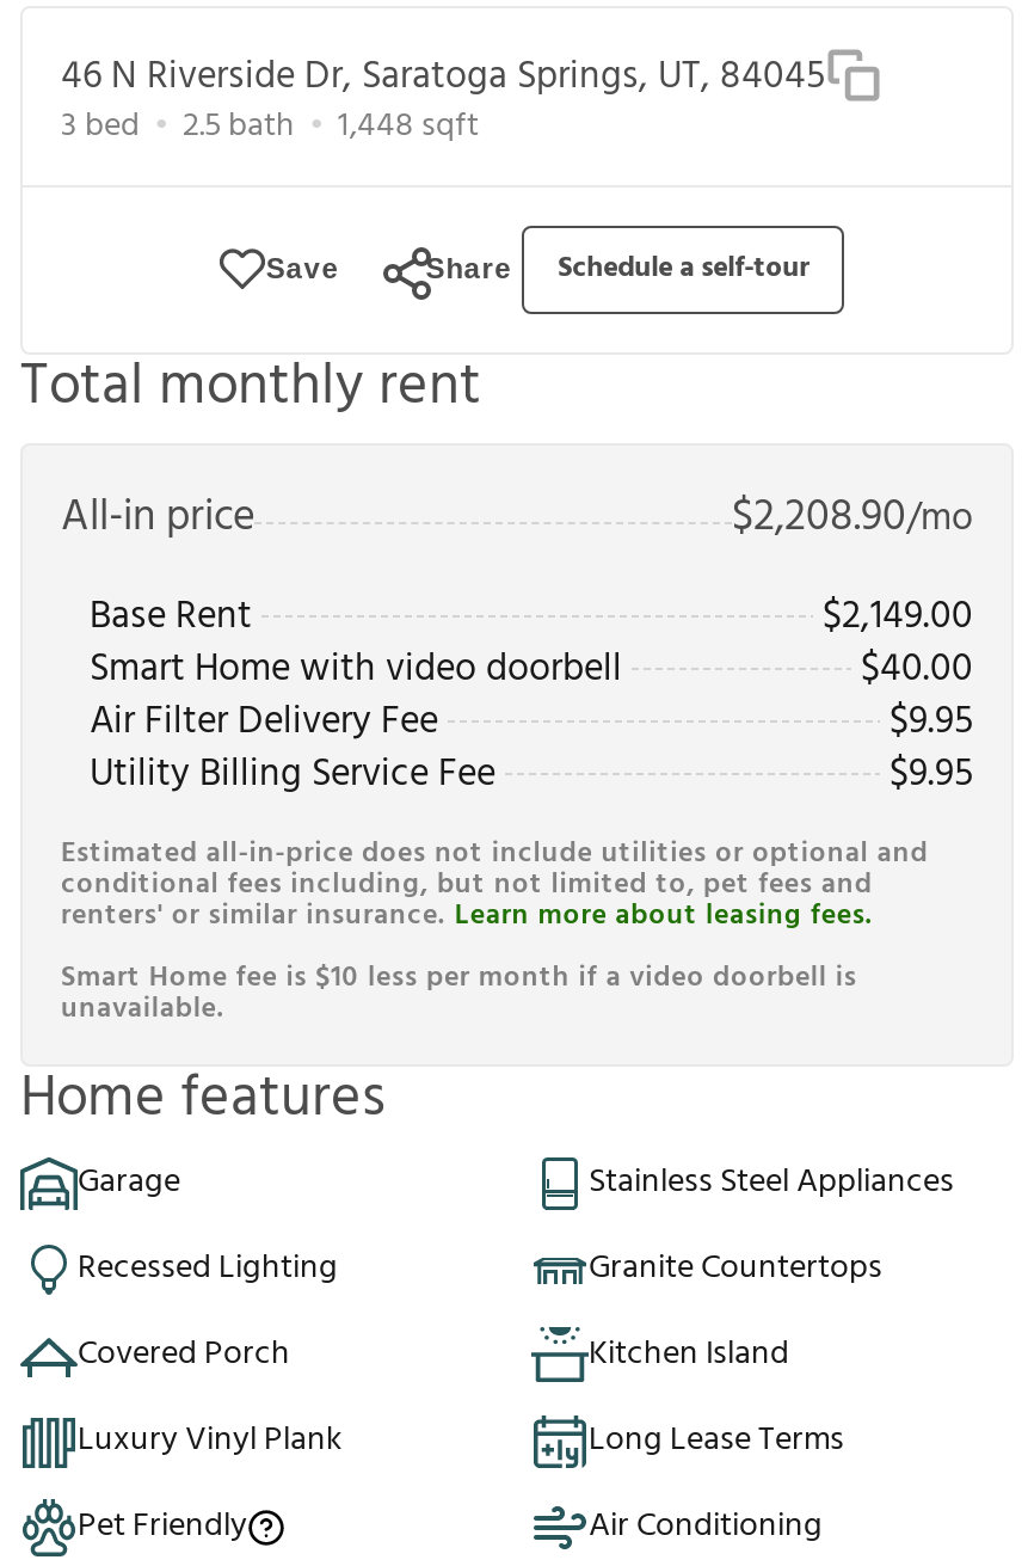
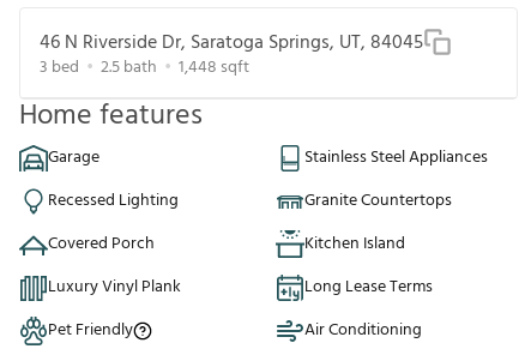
- Save
- Share
- Schedule a self-tour
- Total monthly rent
- All-in price
- $2,208.90/mo
- Base Rent
- $2,149.00
- Smart Home with video doorbell
- $40.00
- Air Filter Delivery Fee
- $9.95
- Utility Billing Service Fee
- $9.95
- Estimated all-in-price does not include utilities or optional and
- conditional fees including, but not limited to, pet fees and
- renters' or similar insurance.Learn more about leasing fees.
- Smart Home fee is $10 less per month if a video doorbell is
- unavailable.
